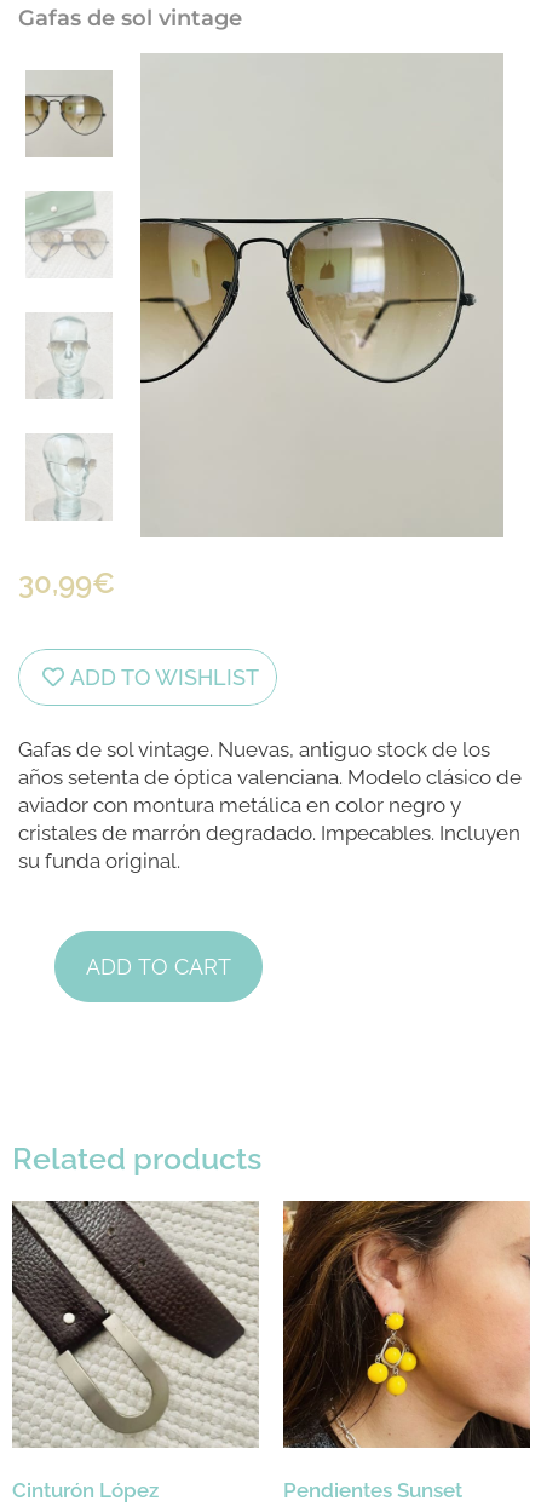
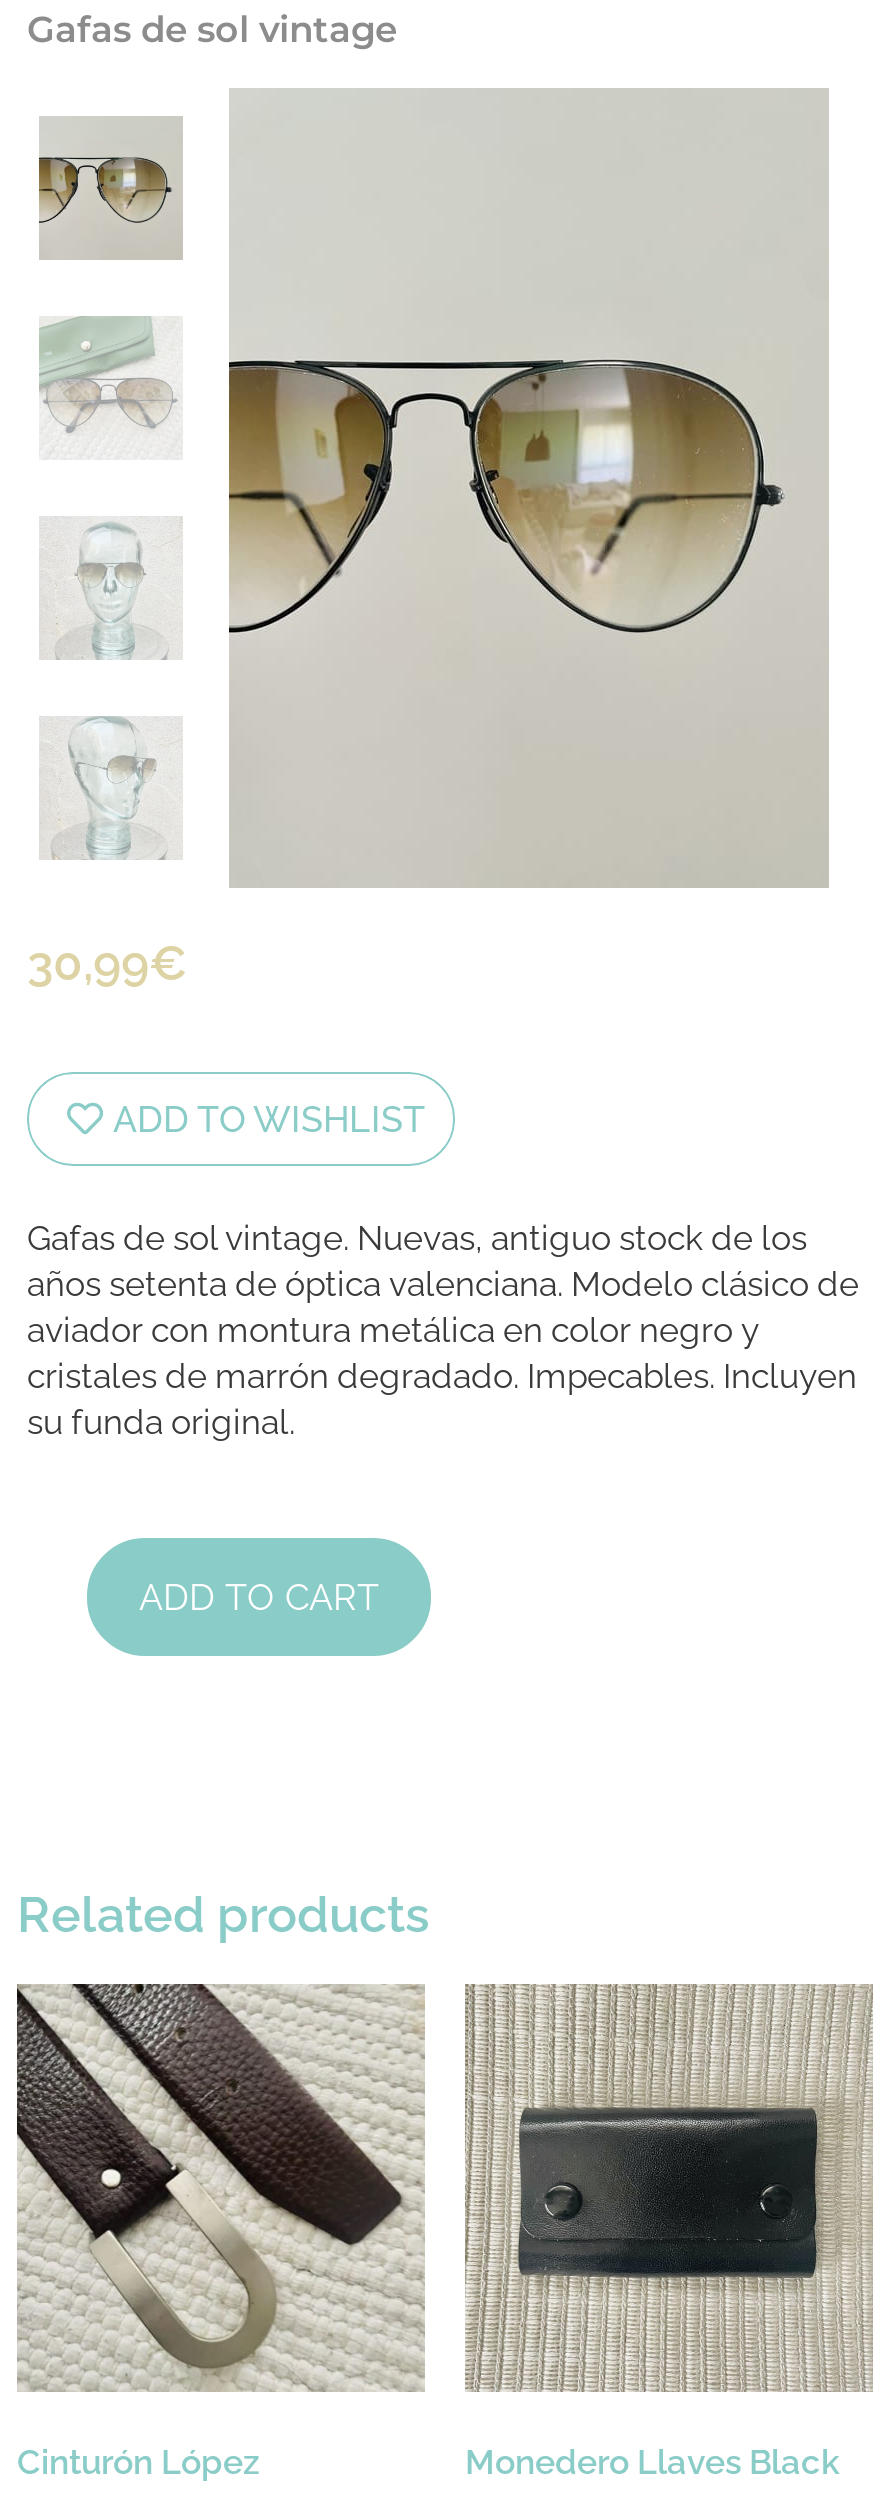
- [image]
- Pendientes Sunset
+ [image]
+ Monedero Llaves Black
